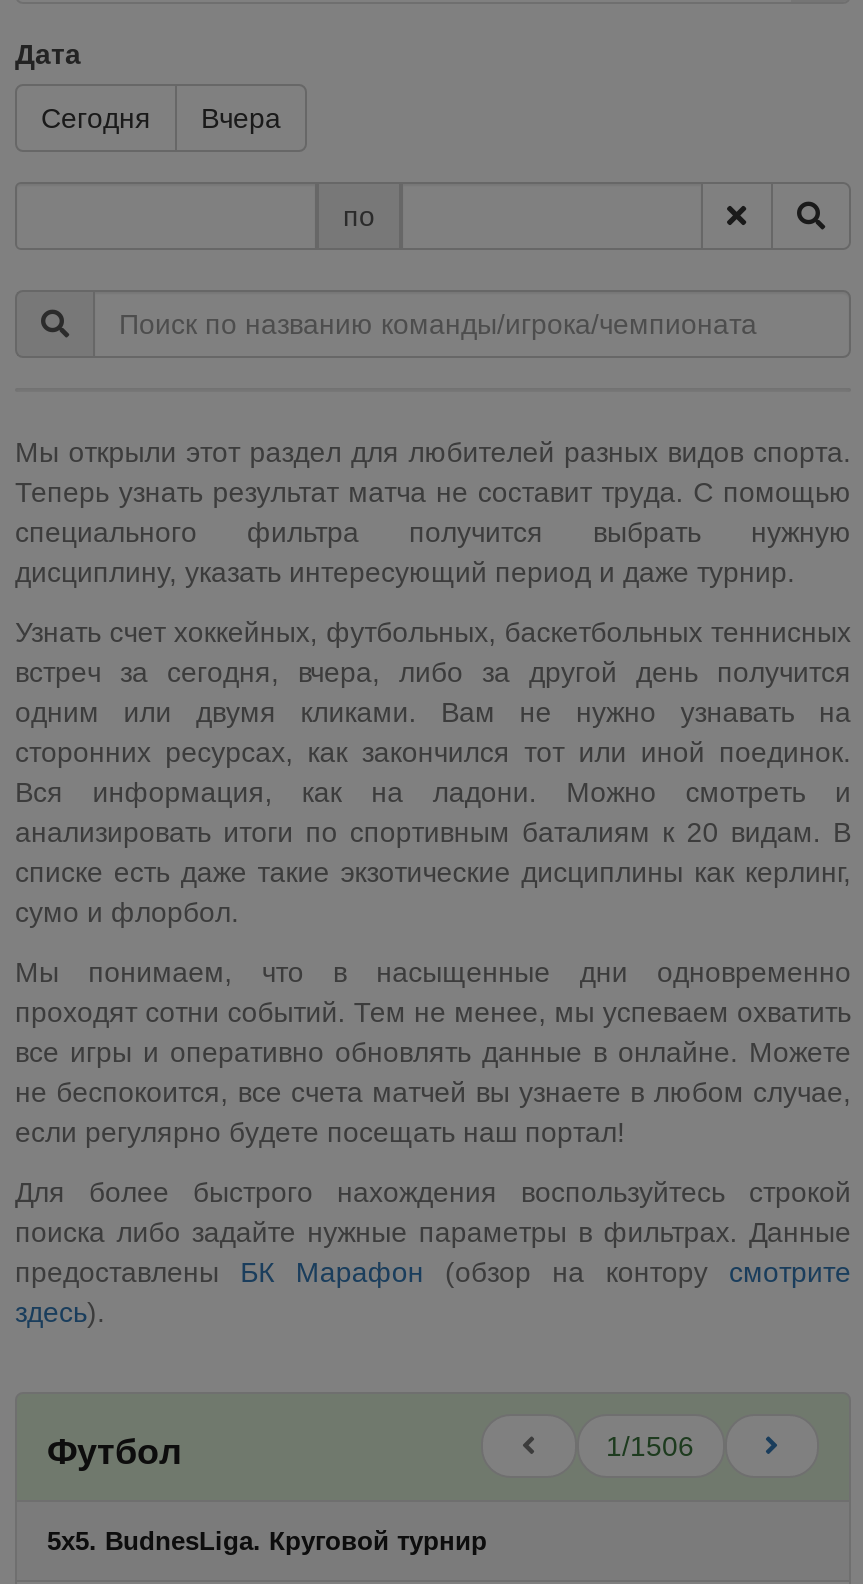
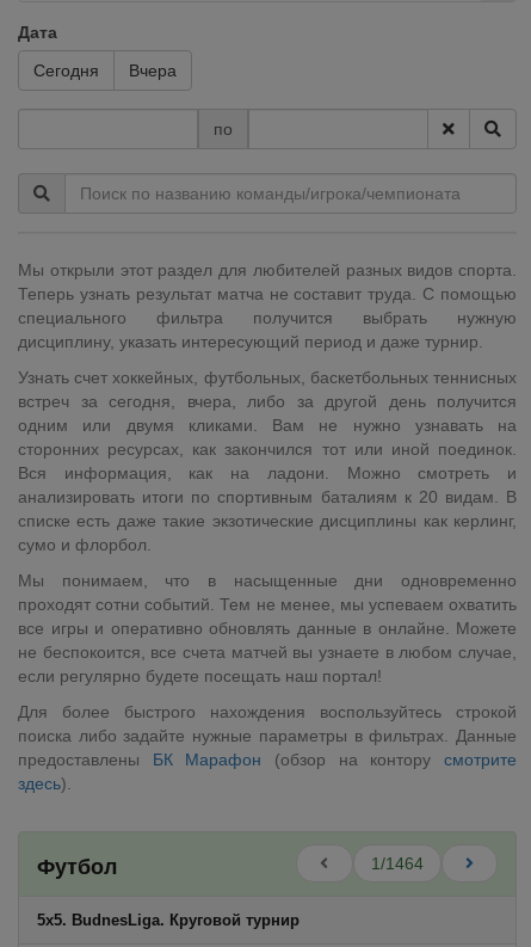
- 1/1506
+ 1/1464
